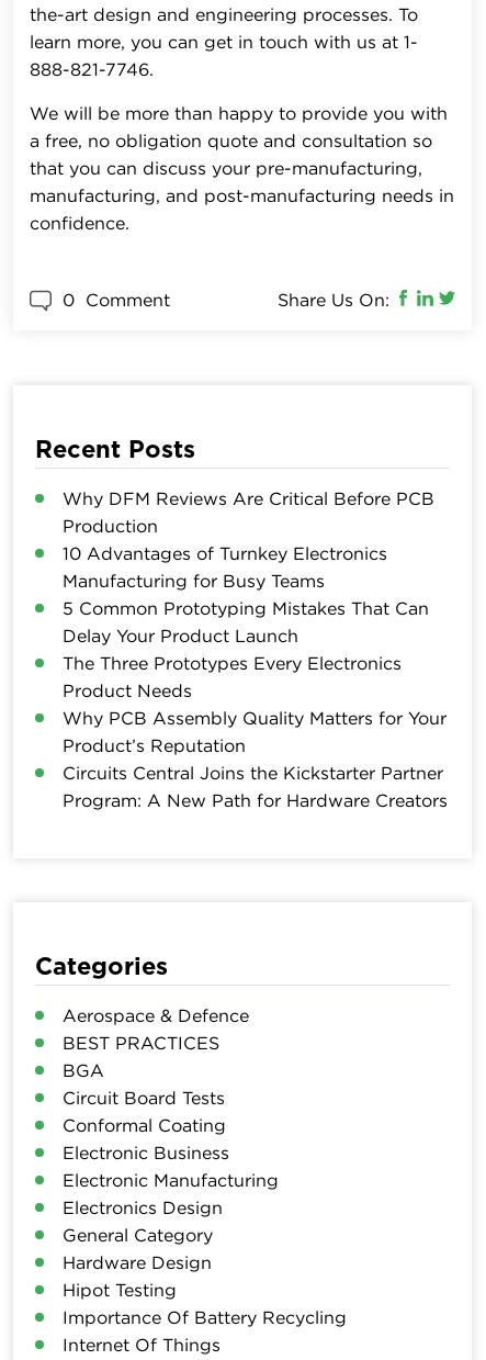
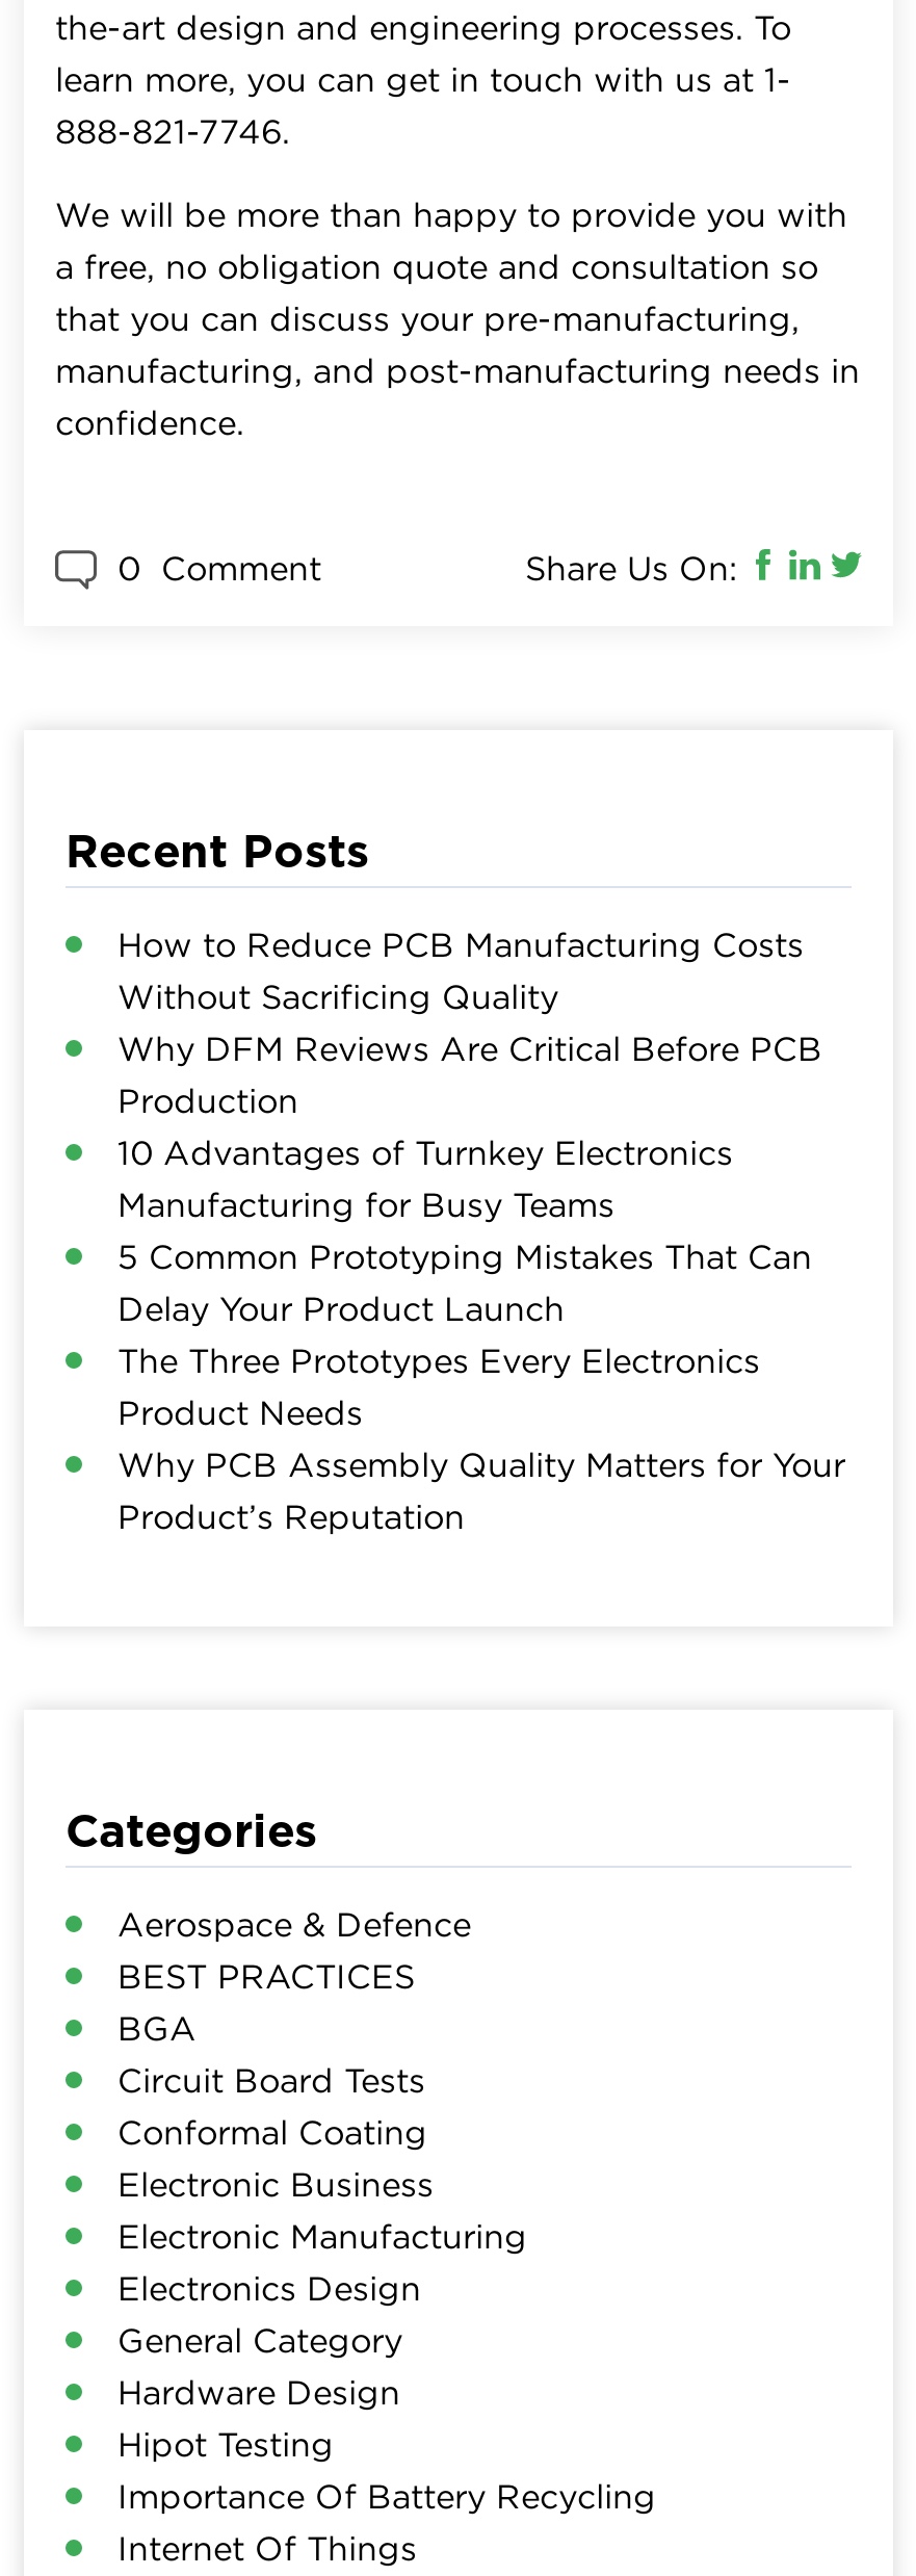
+ How to Reduce PCB Manufacturing Costs
+ Without Sacrificing Quality

moved down: Why DFM Reviews Are Critical Before PCB | Production | 10 Advantages of Turnkey Electronics | ... | Why PCB Assembly Quality Matters for Your | Product’s Reputation

- Circuits Central Joins the Kickstarter Partner
- Program: A New Path for Hardware Creators
